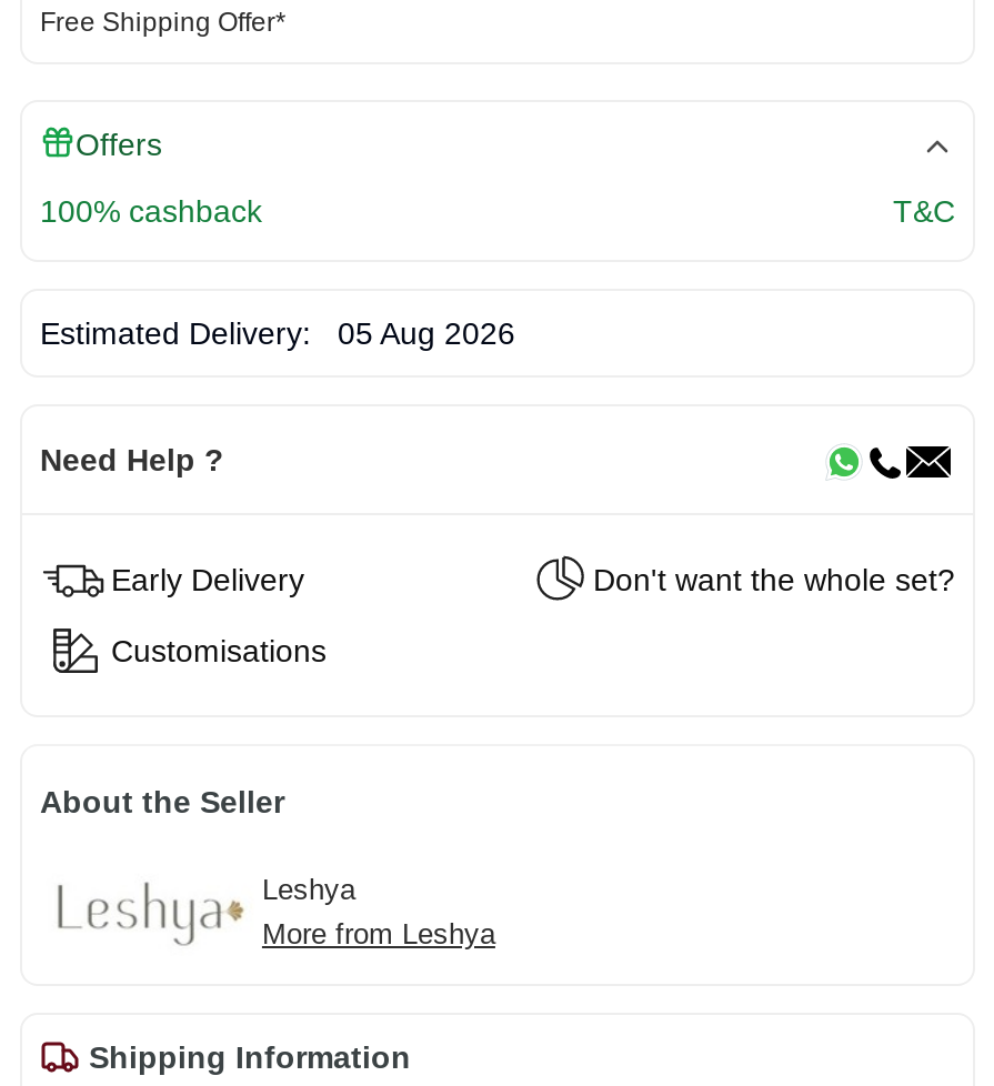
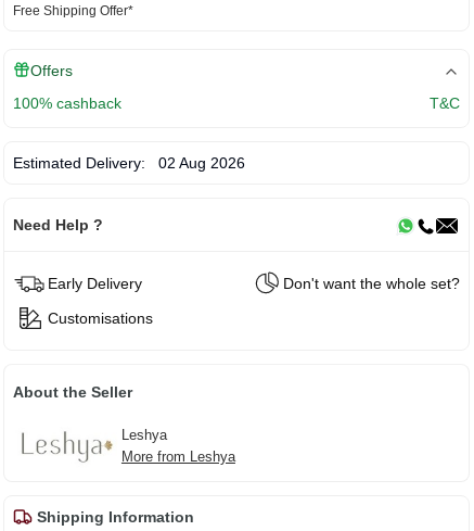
- Estimated Delivery: 05 Aug 2026
+ Estimated Delivery: 02 Aug 2026
